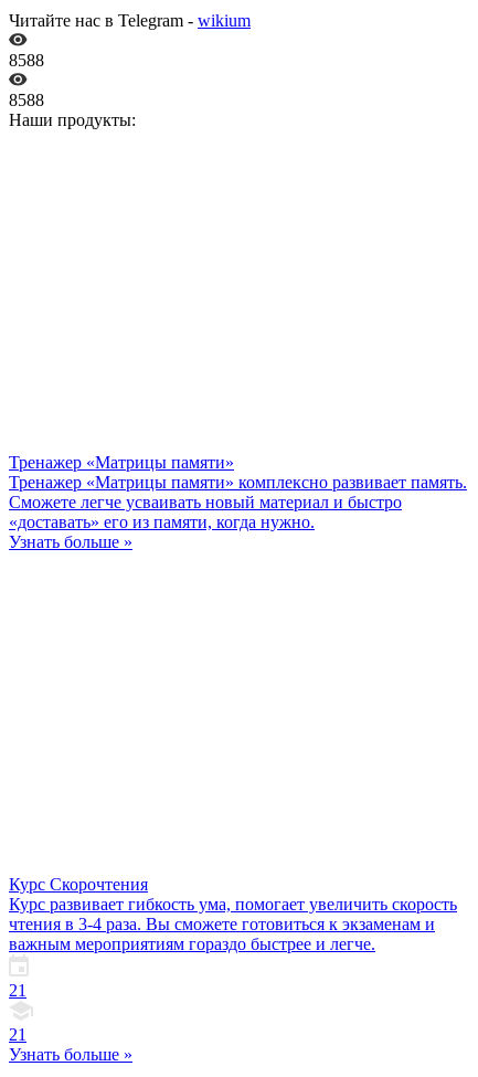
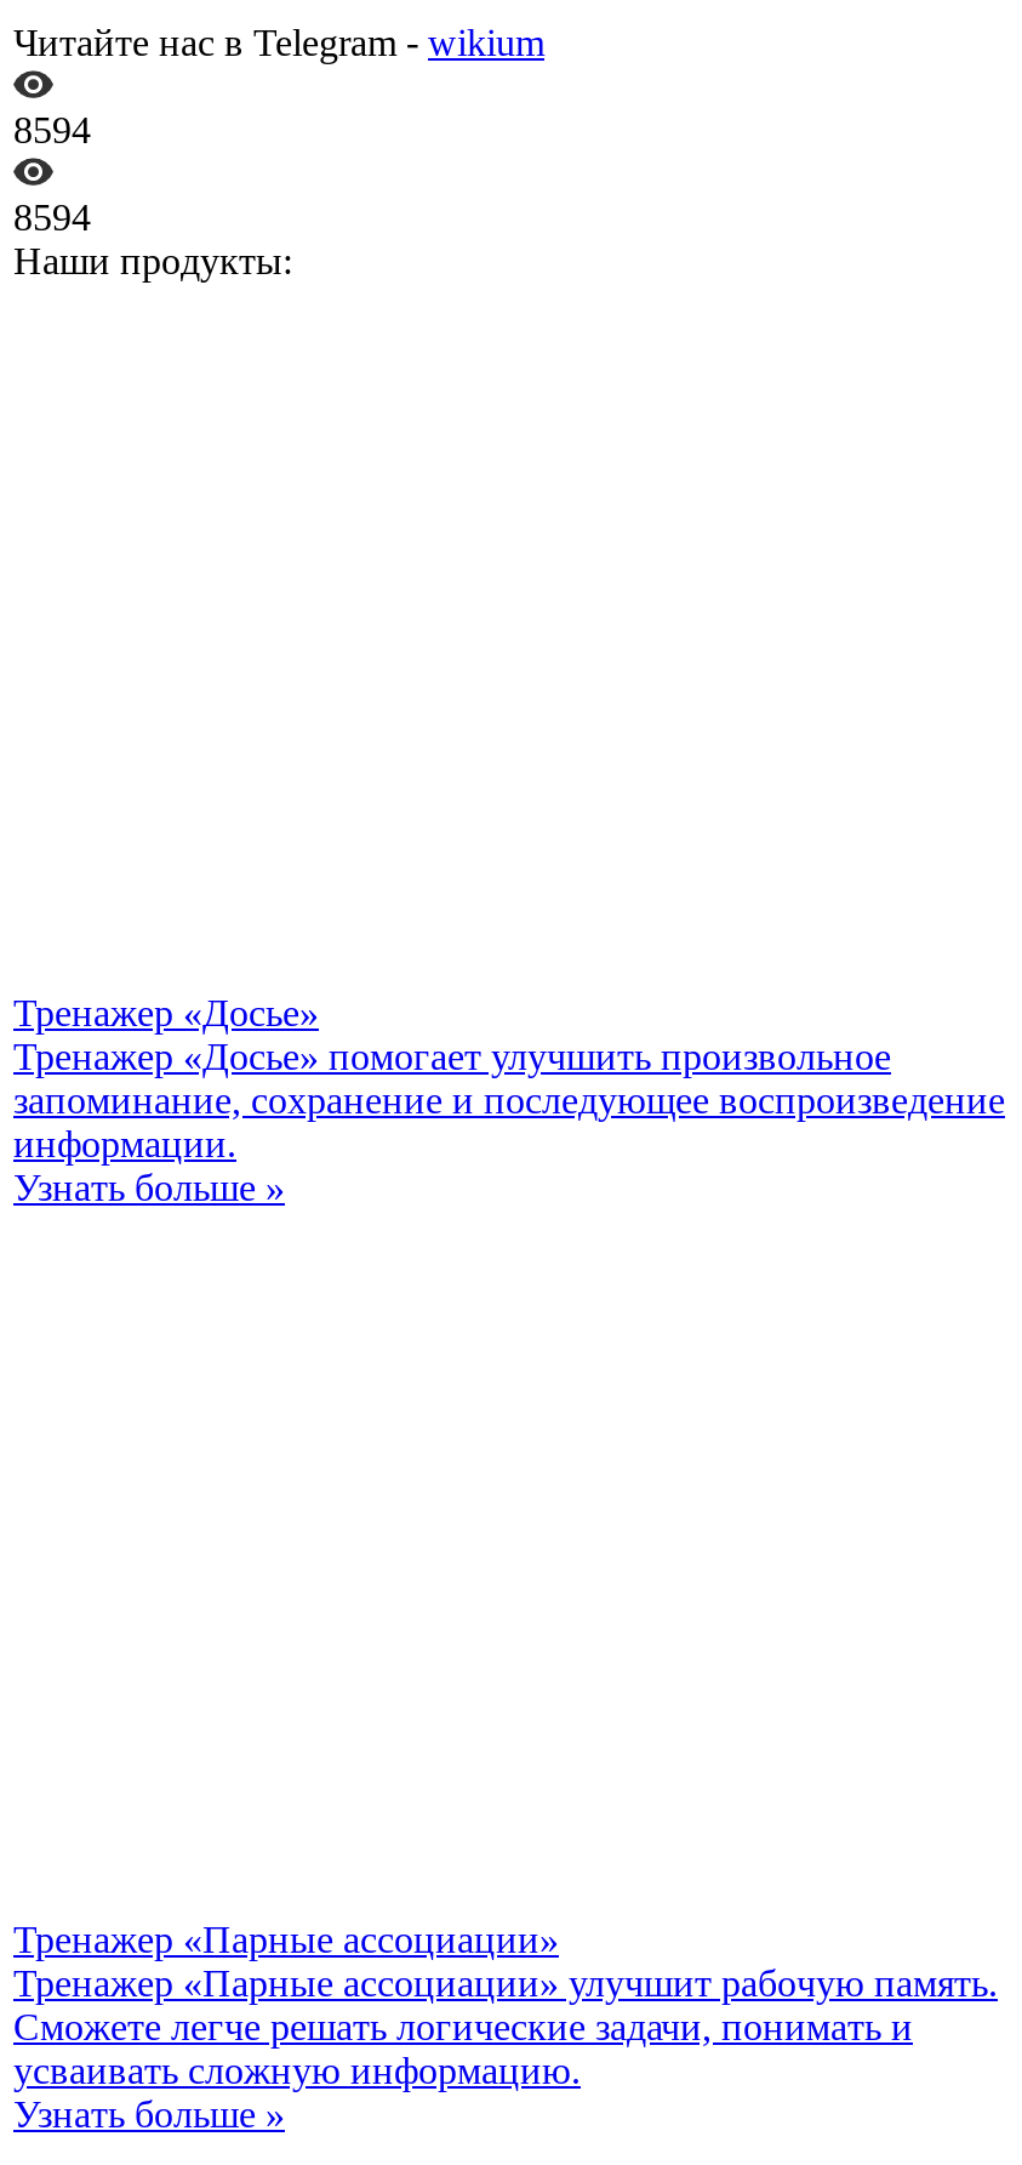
- 8588
+ 8594

- 8588
+ 8594

- Тренажер «Матрицы памяти»
- Тренажер «Матрицы памяти» комплексно развивает память.
- Сможете легче усваивать новый материал и быстро
- «доставать» его из памяти, когда нужно.
+ Тренажер «Досье»
+ Тренажер «Досье» помогает улучшить произвольное
+ запоминание, сохранение и последующее воспроизведение
+ информации.

- Курс Скорочтения
- Курс развивает гибкость ума, помогает увеличить скорость
- чтения в 3-4 раза. Вы сможете готовиться к экзаменам и
- важным мероприятиям гораздо быстрее и легче.
- 21
- 21
+ Тренажер «Парные ассоциации»
+ Тренажер «Парные ассоциации» улучшит рабочую память.
+ Сможете легче решать логические задачи, понимать и
+ усваивать сложную информацию.
